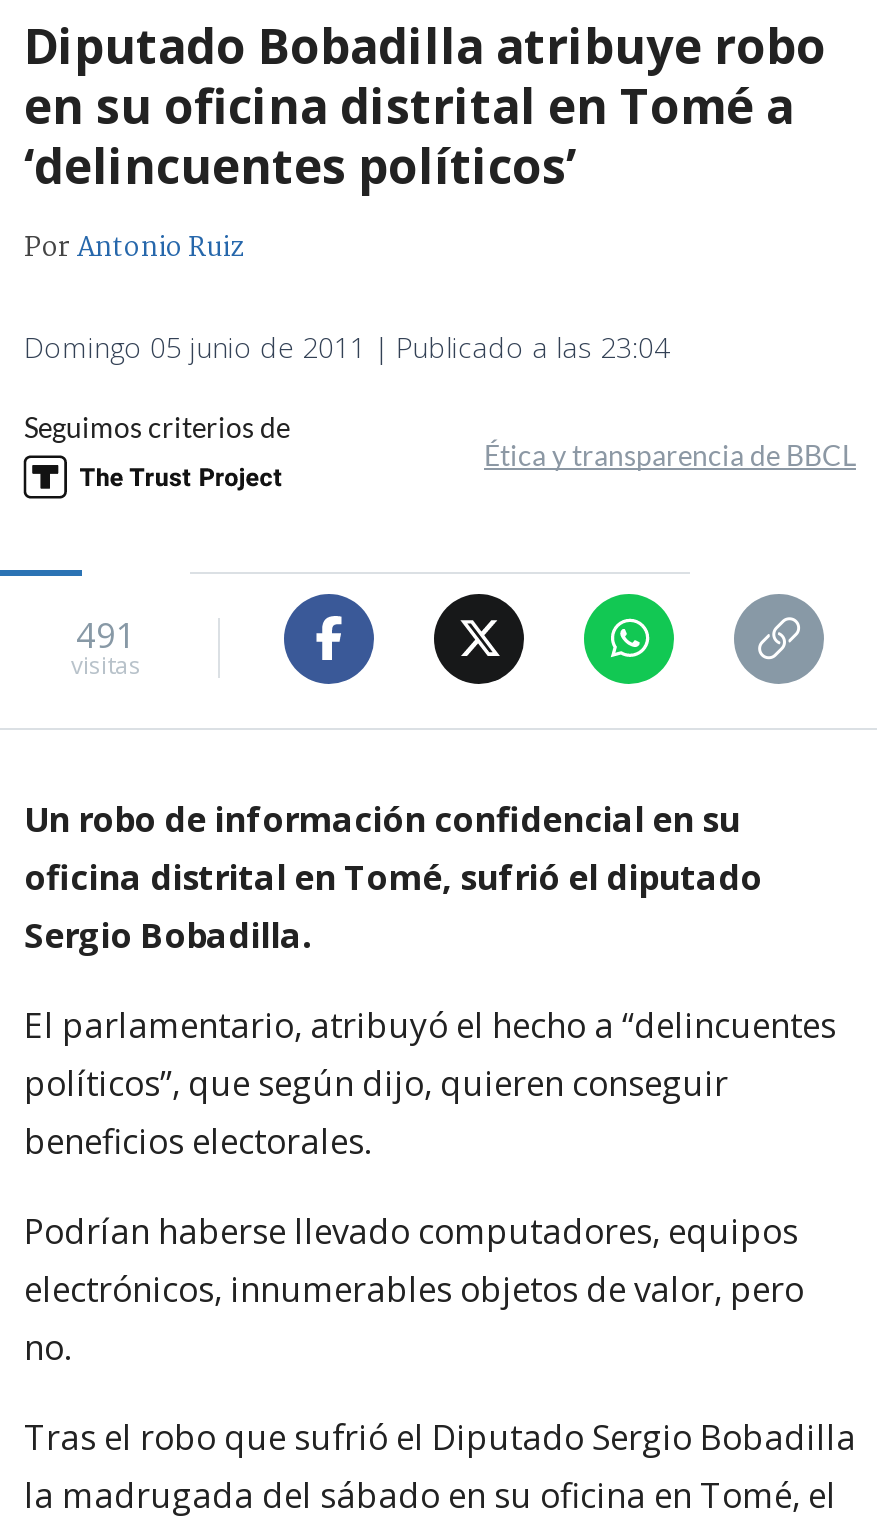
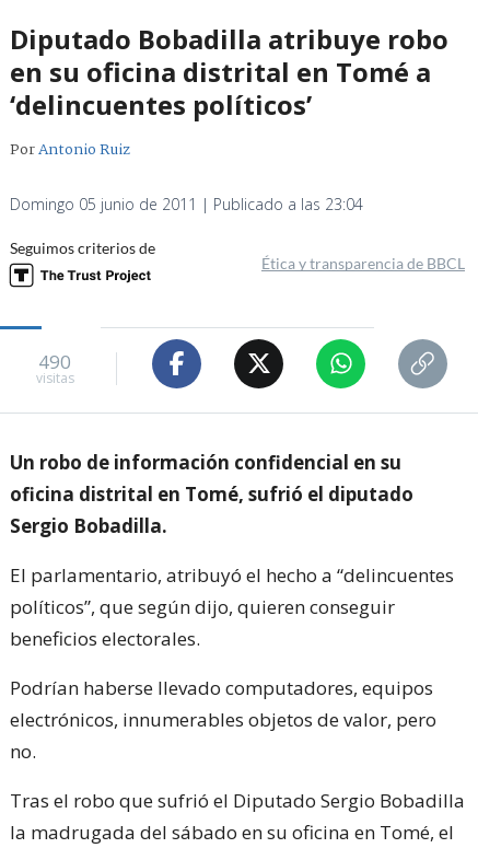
- 491
+ 490
